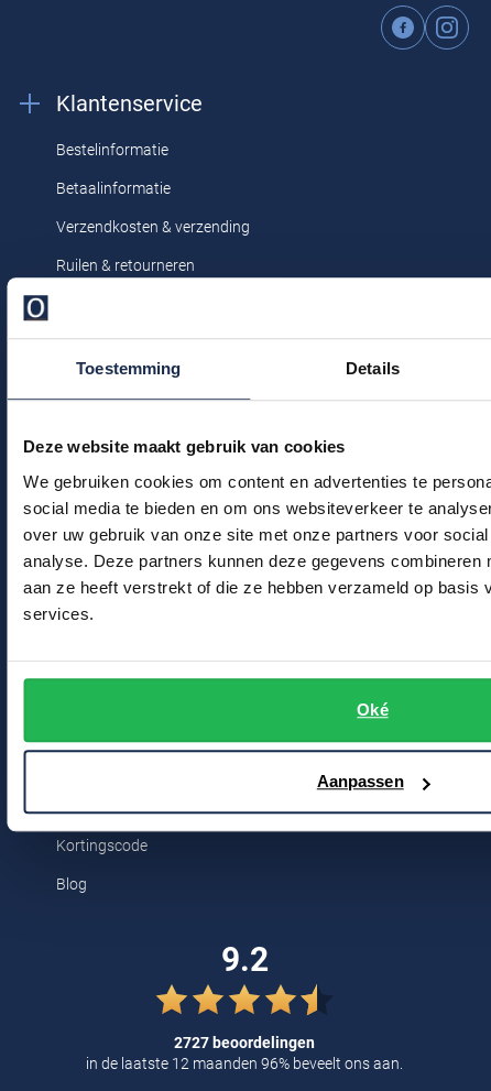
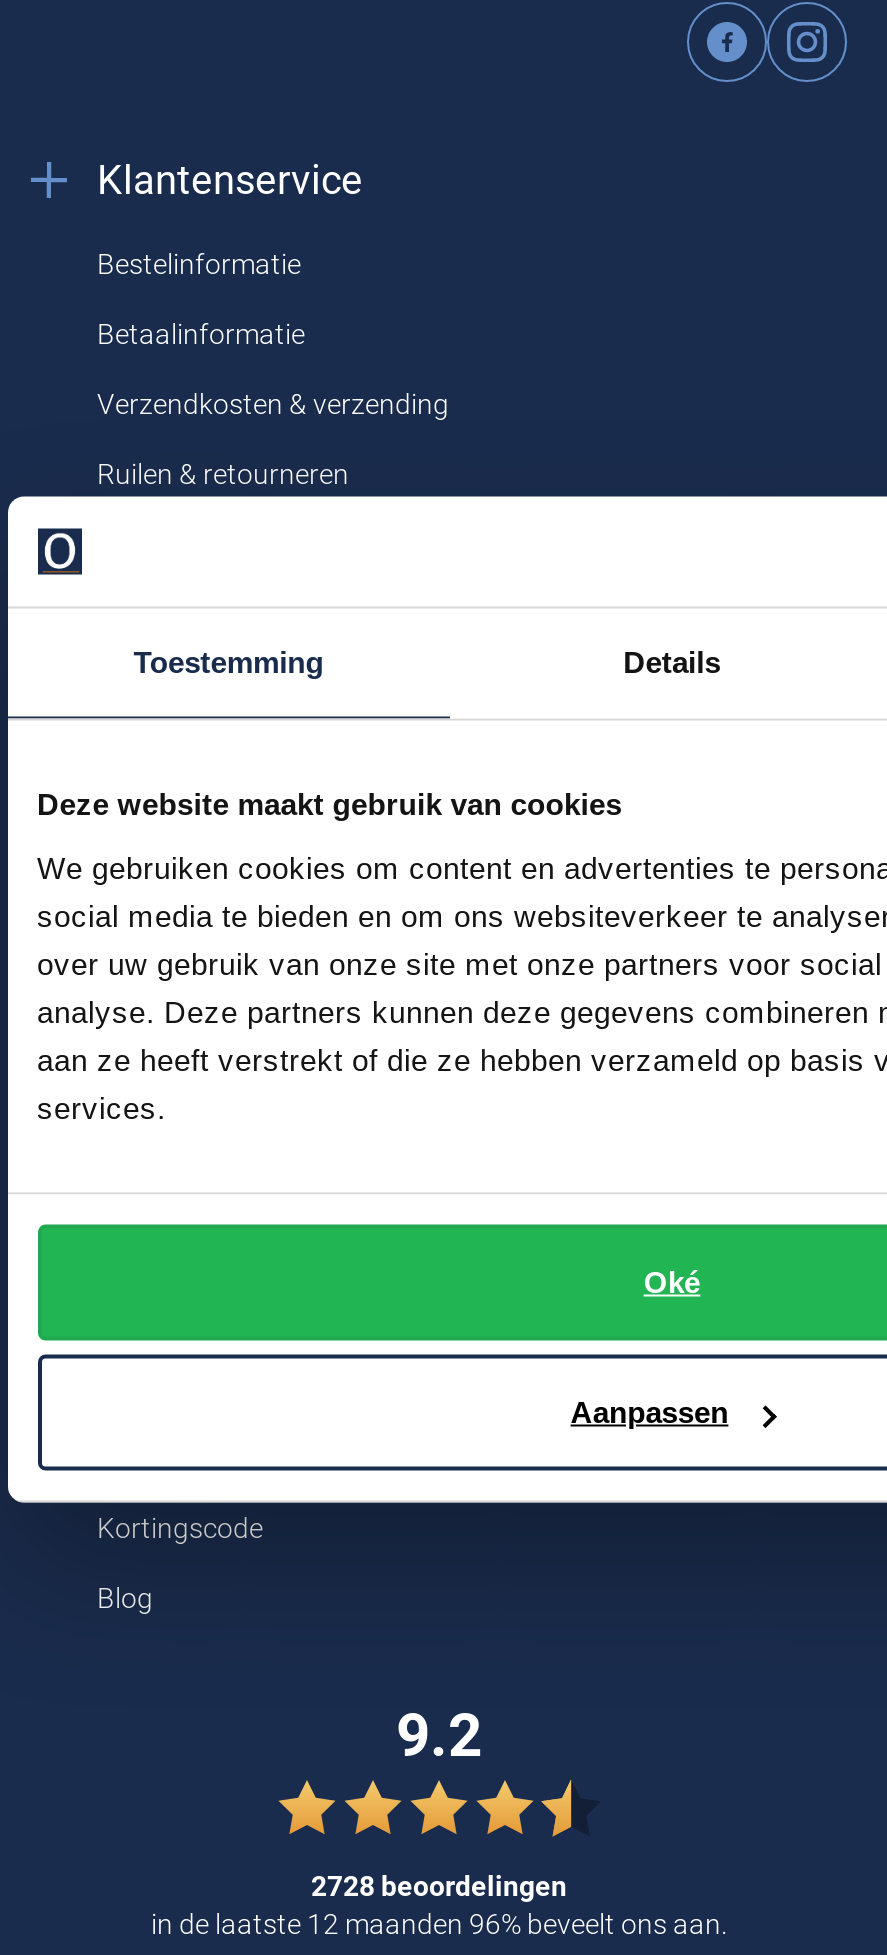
- 2727 beoordelingen
+ 2728 beoordelingen
